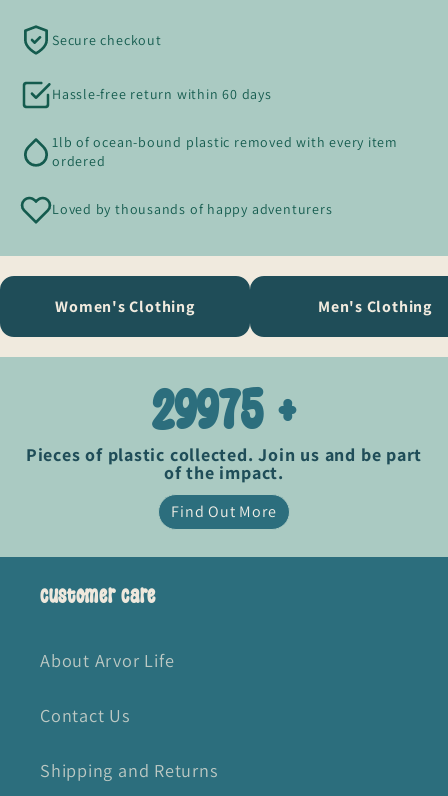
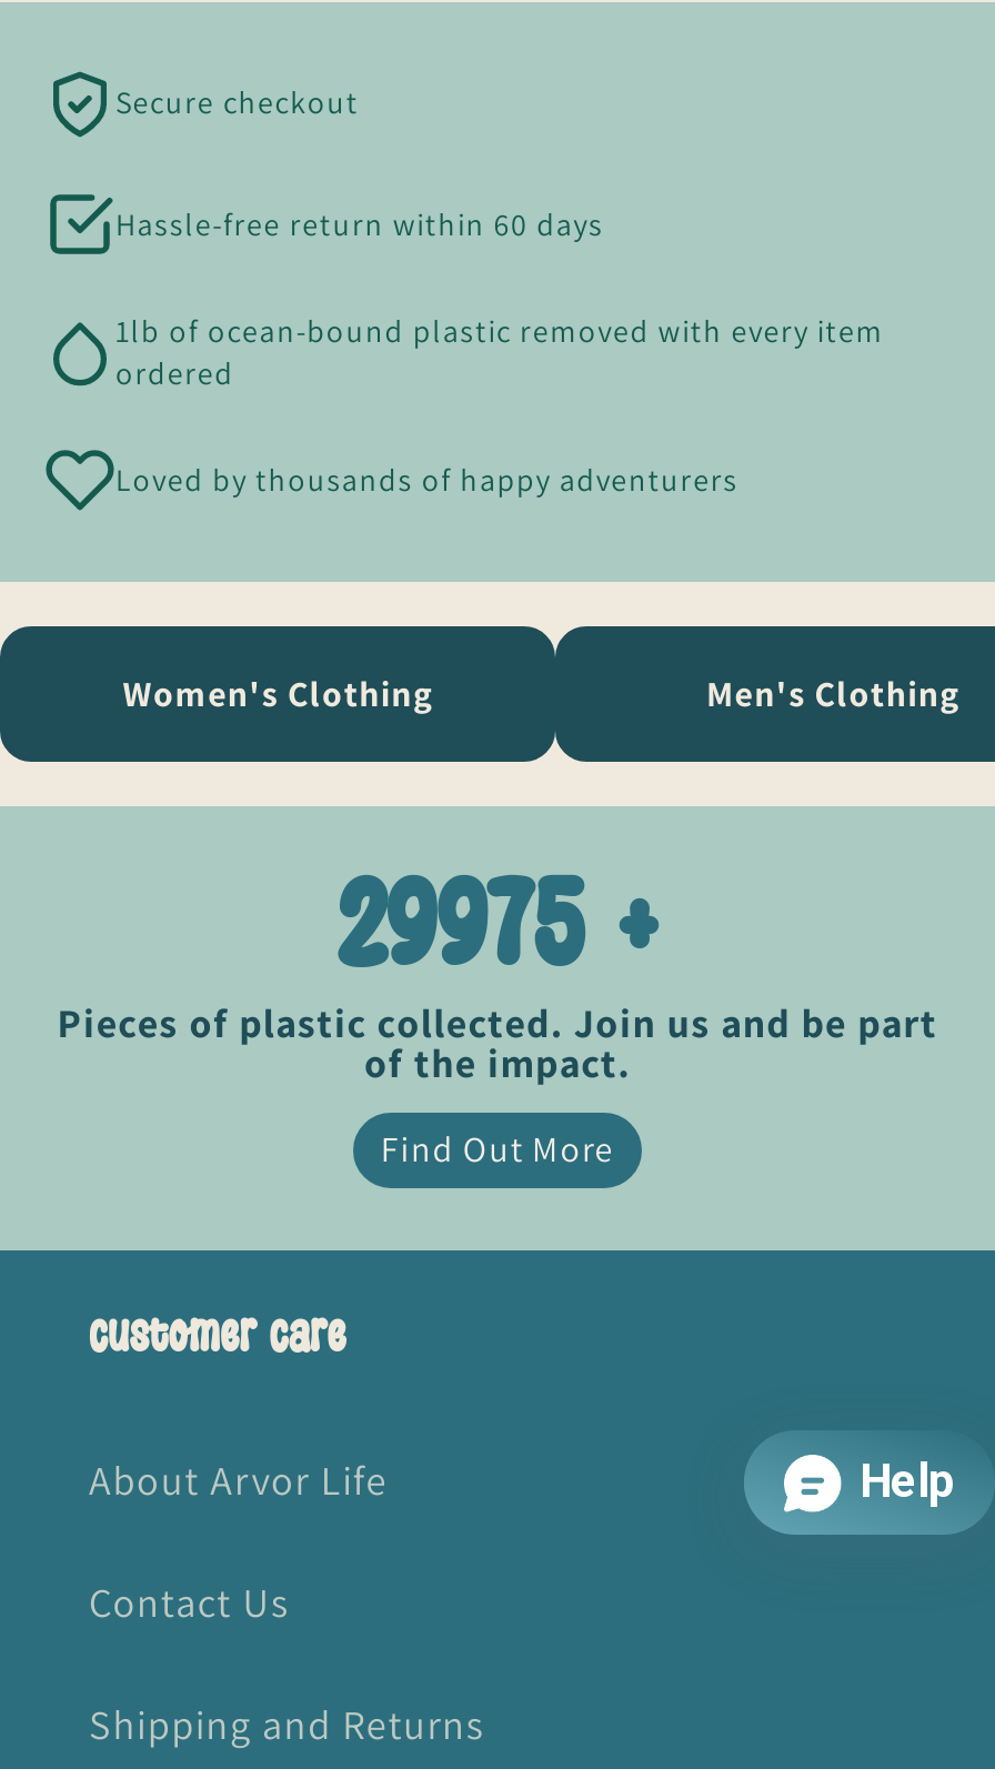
+ [image]
